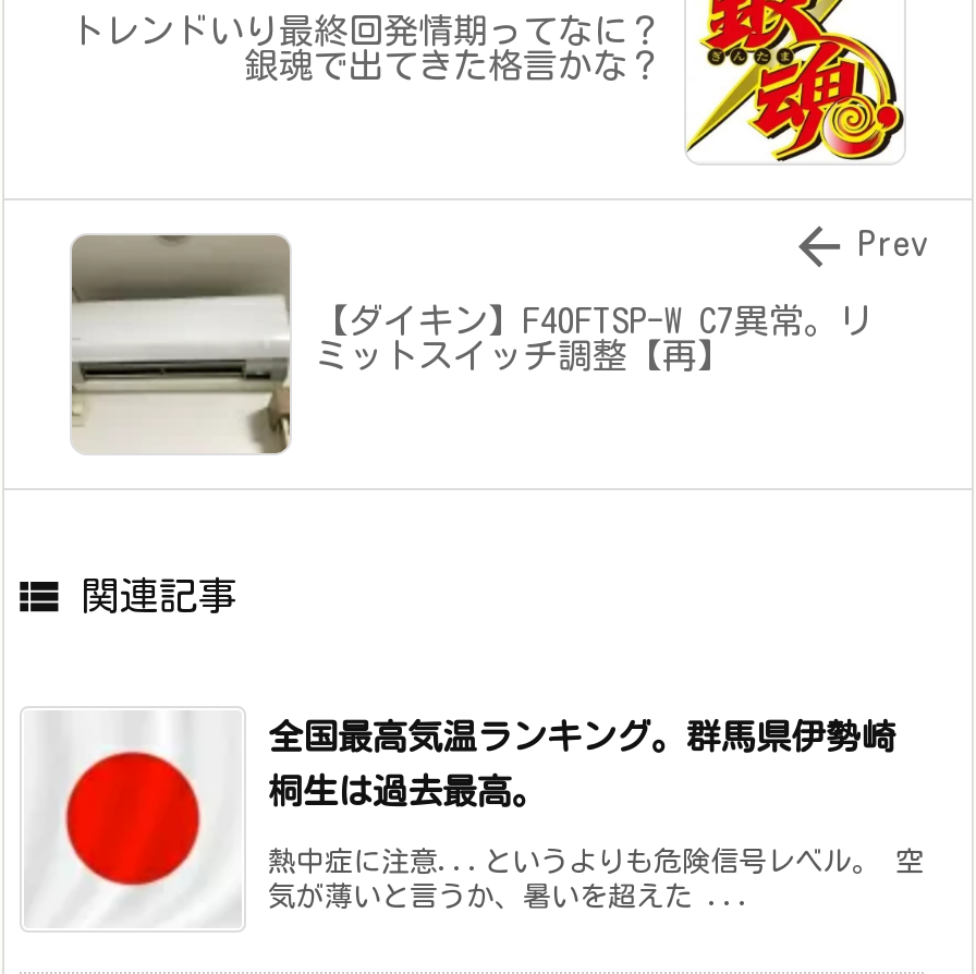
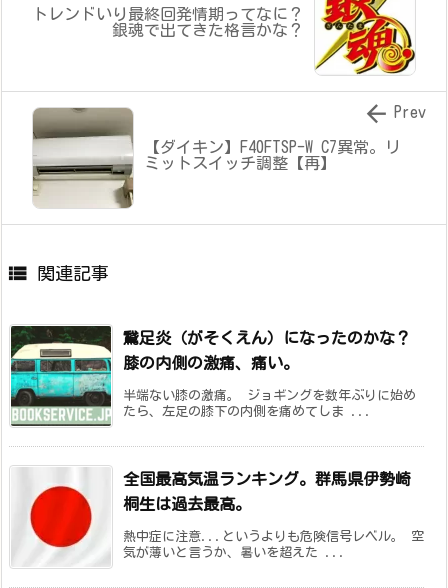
+ [image]
+ 鵞足炎（がそくえん）になったのかな？
+ 膝の内側の激痛、痛い。
+ 半端ない膝の激痛。 ジョギングを数年ぶりに始め
+ たら、左足の膝下の内側を痛めてしま ...
